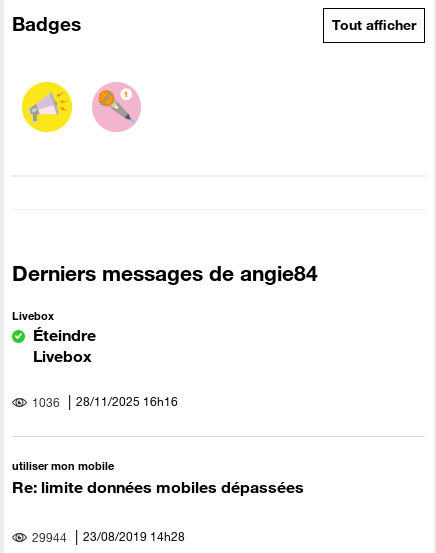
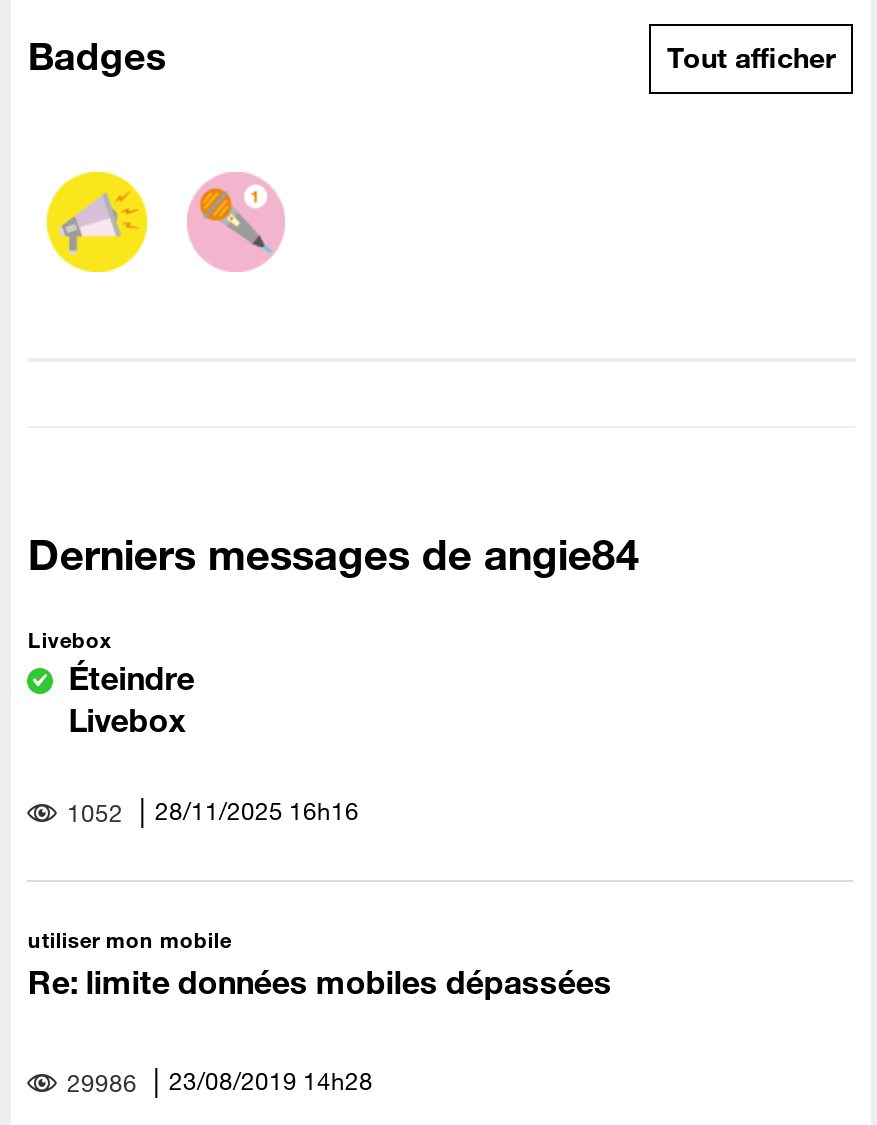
- 1036 28/11/2025 16h16
+ 1052 28/11/2025 16h16

- 29944 23/08/2019 14h28
+ 29986 23/08/2019 14h28
